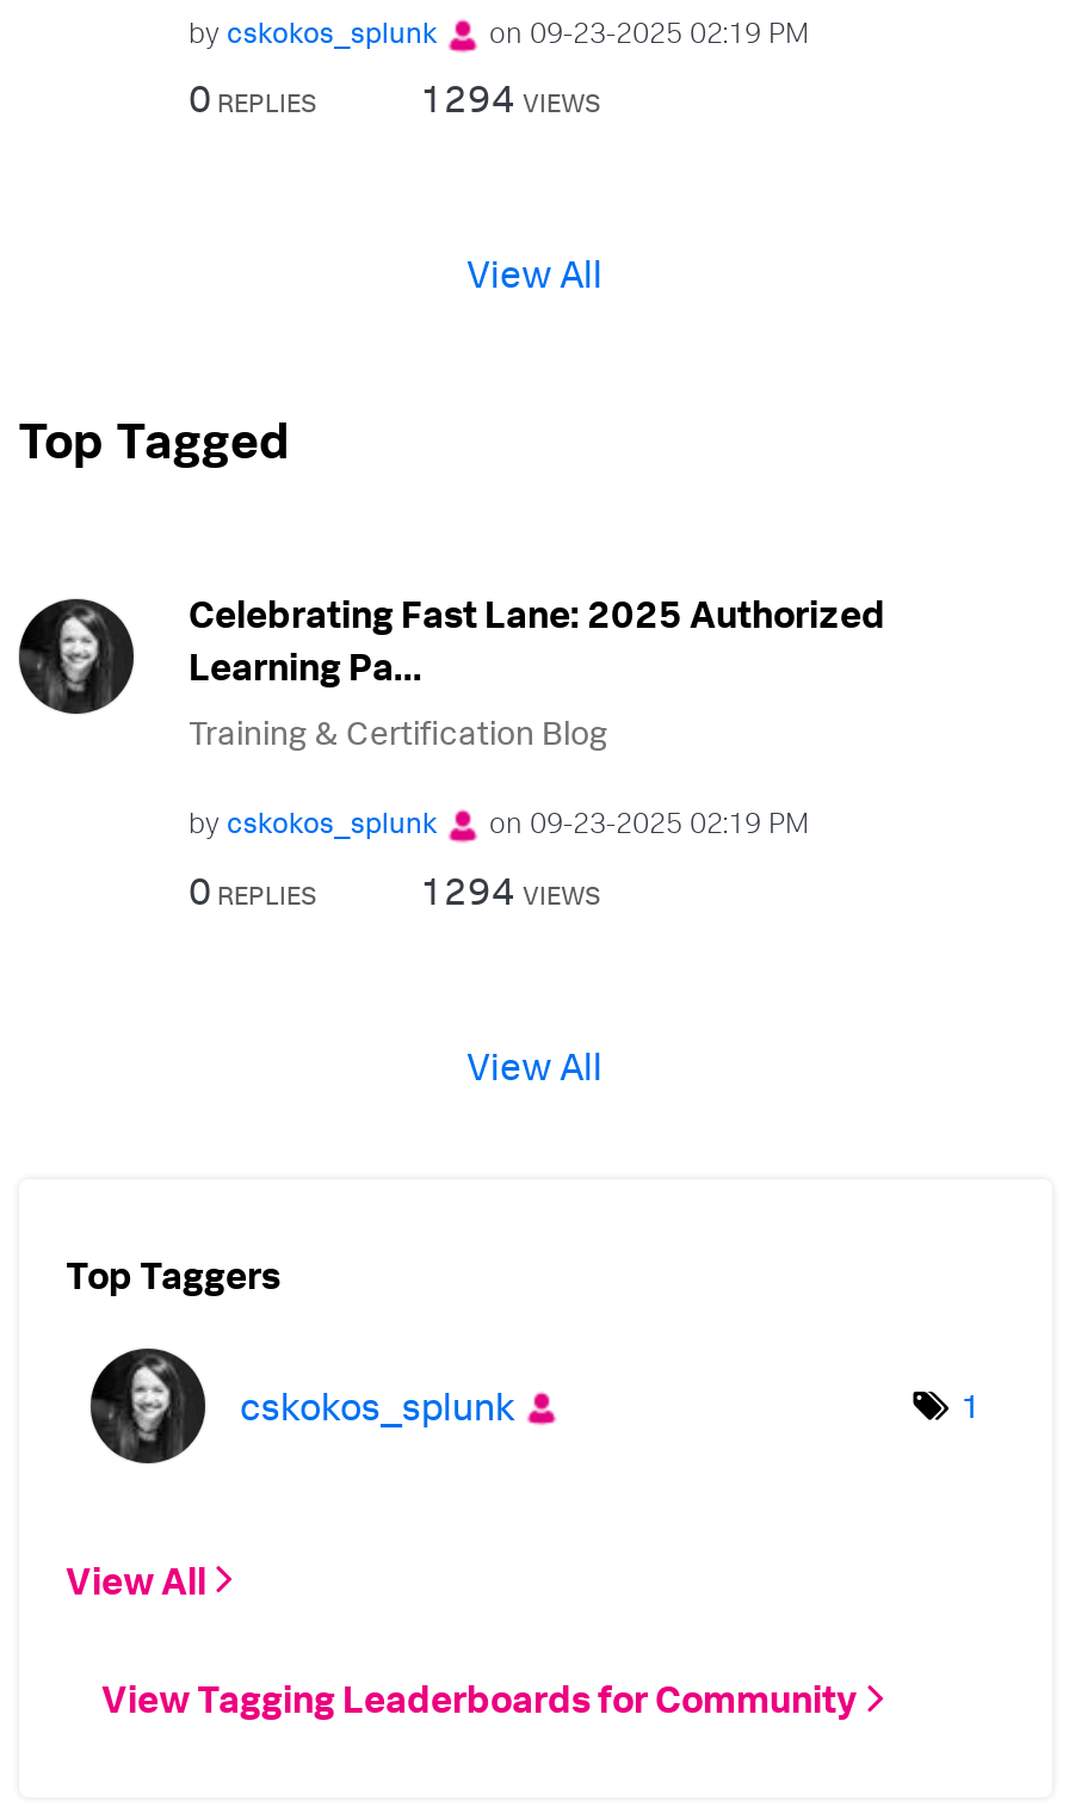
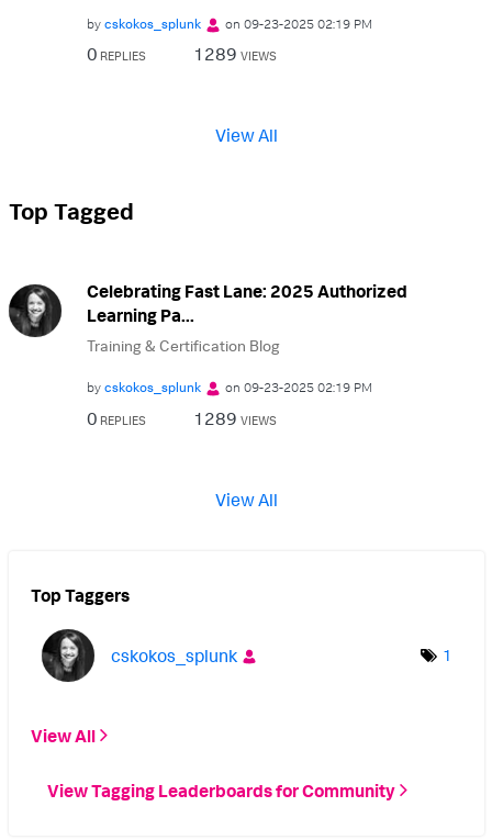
- 1294 VIEWS
+ 1289 VIEWS

- 1294 VIEWS
+ 1289 VIEWS
